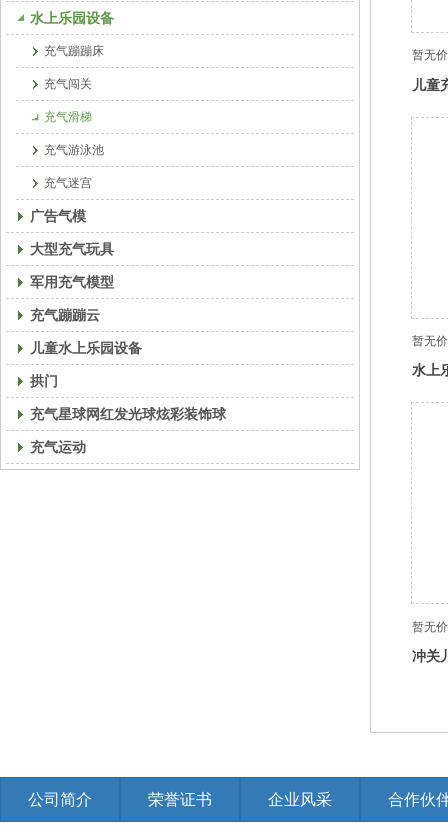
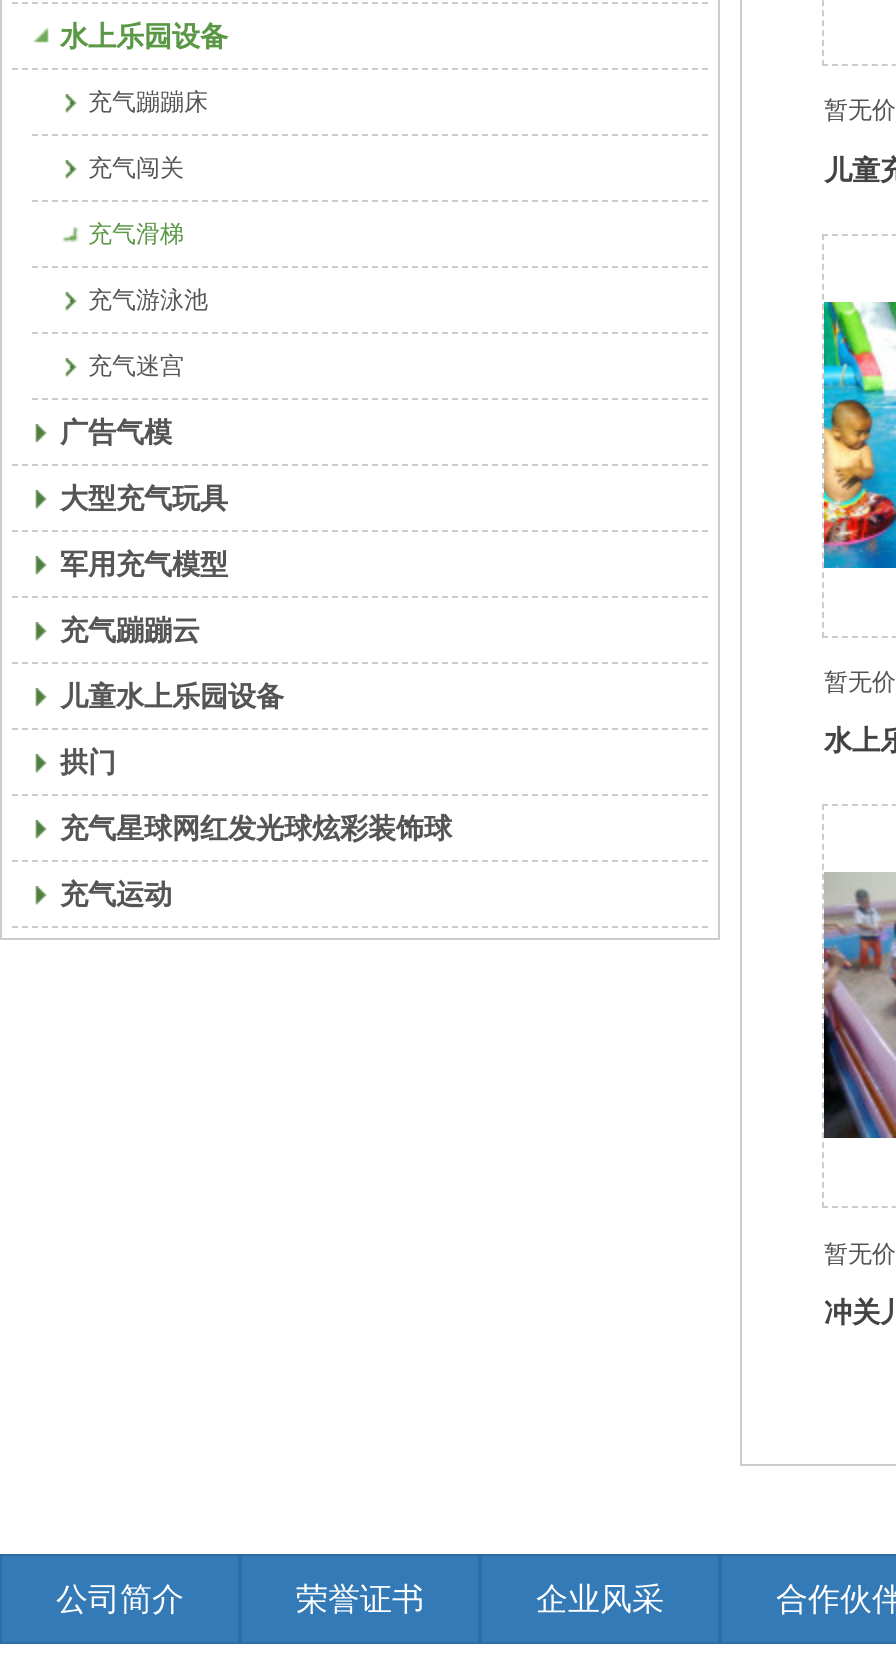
+ [image]

+ [image]
